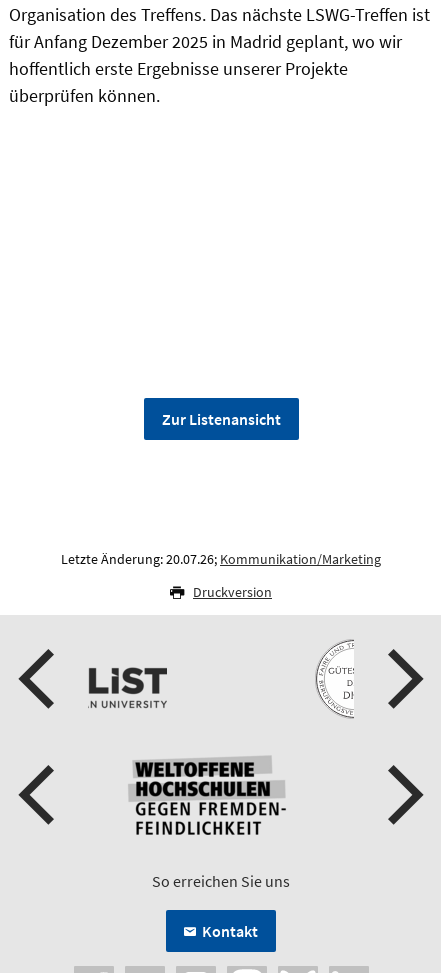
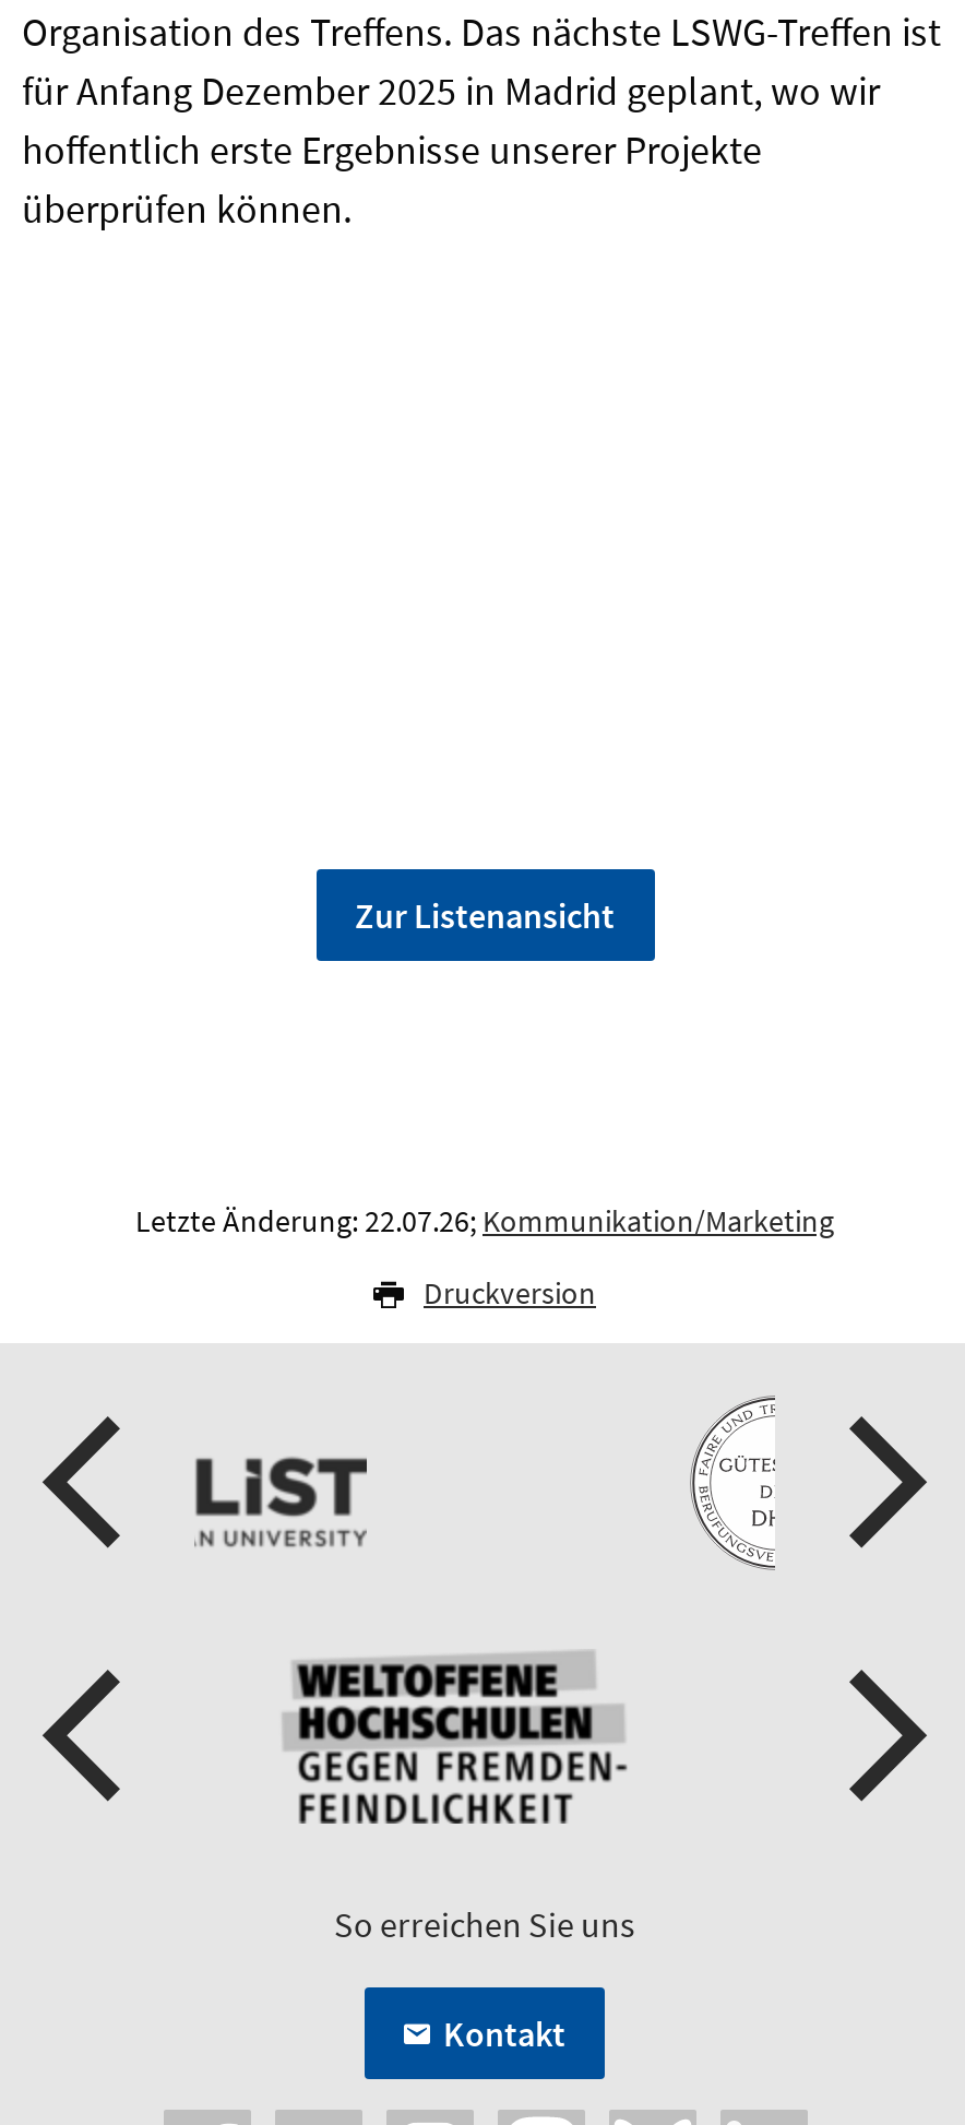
- Letzte Änderung: 20.07.26; Kommunikation/Marketing
+ Letzte Änderung: 22.07.26; Kommunikation/Marketing
